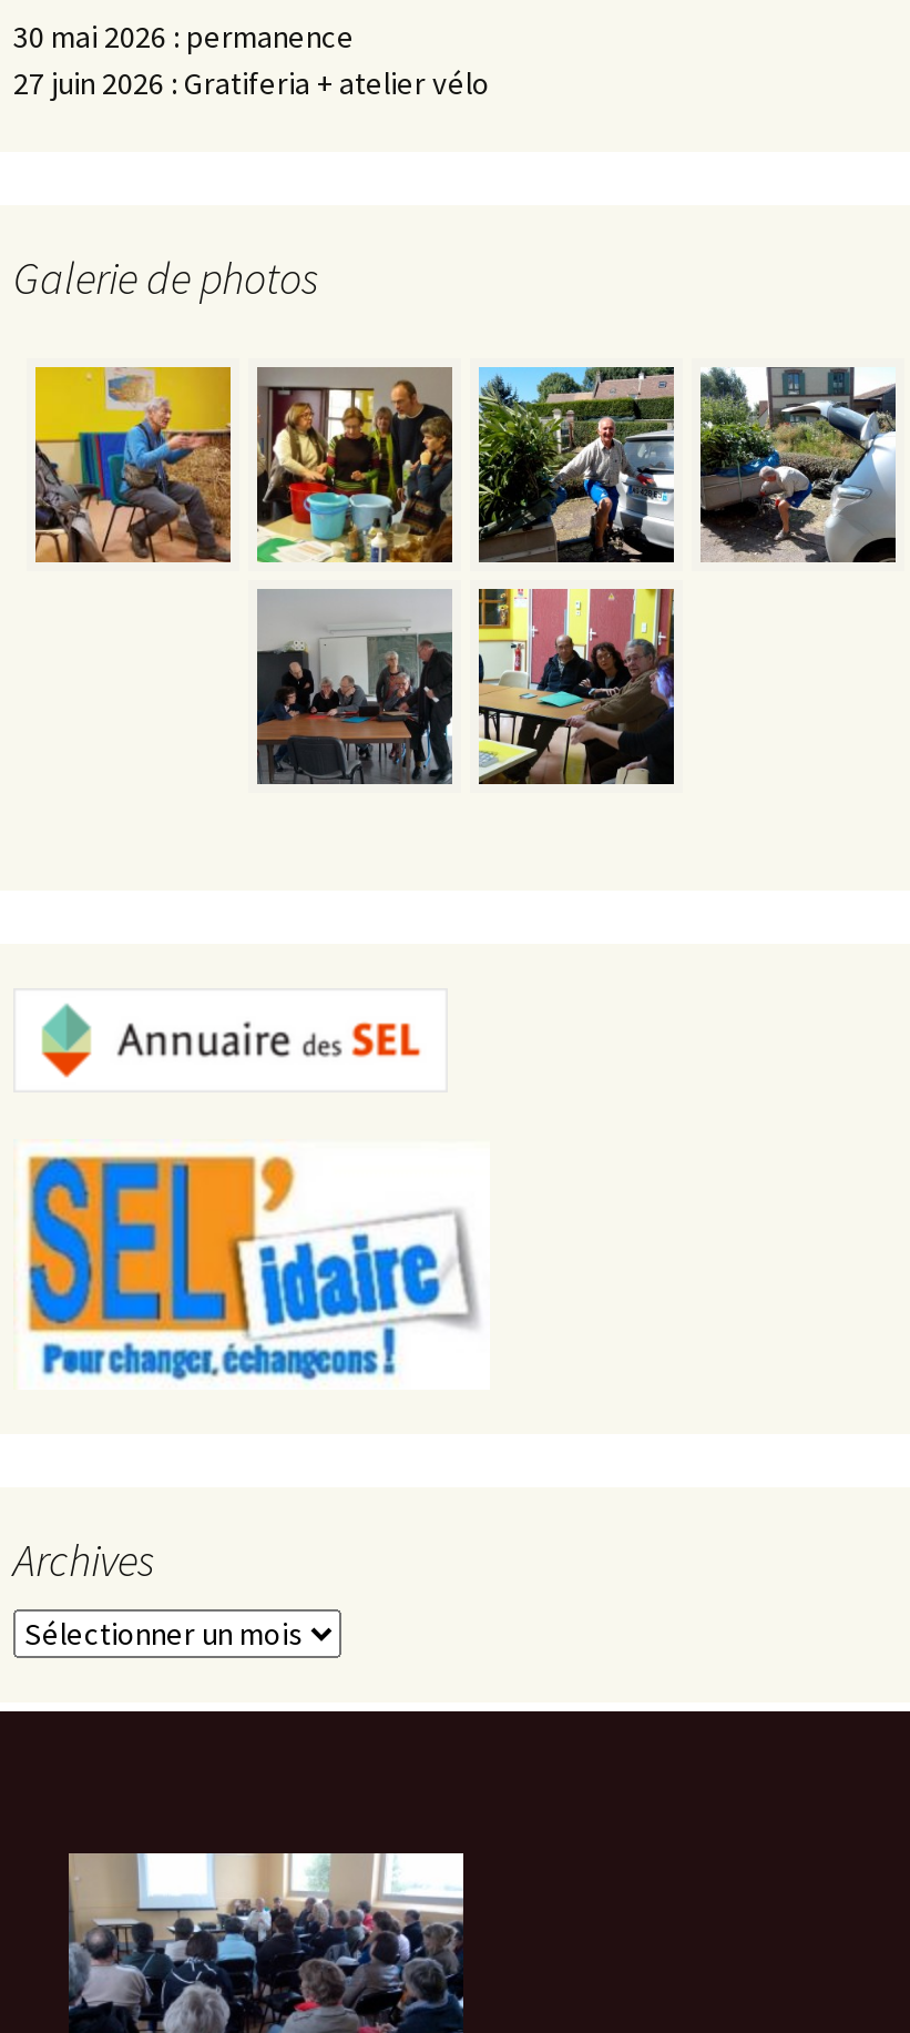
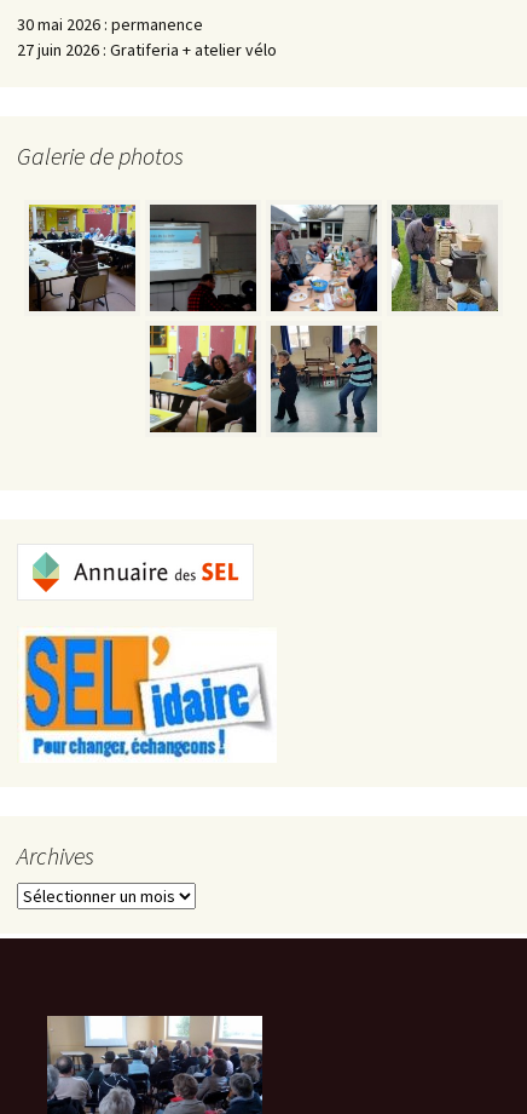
- [image]
+ [image]

- [image]
+ [image]

- [image]
+ [image]

- [image]
+ [image]

- [image]
+ [image]

- [image]
+ [image]
